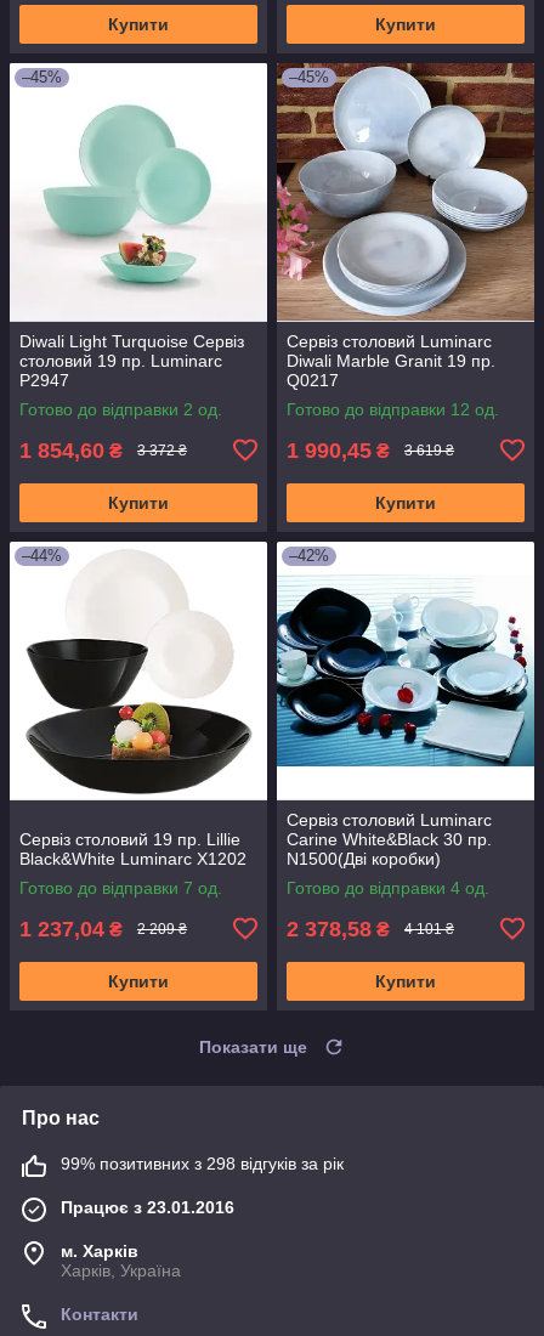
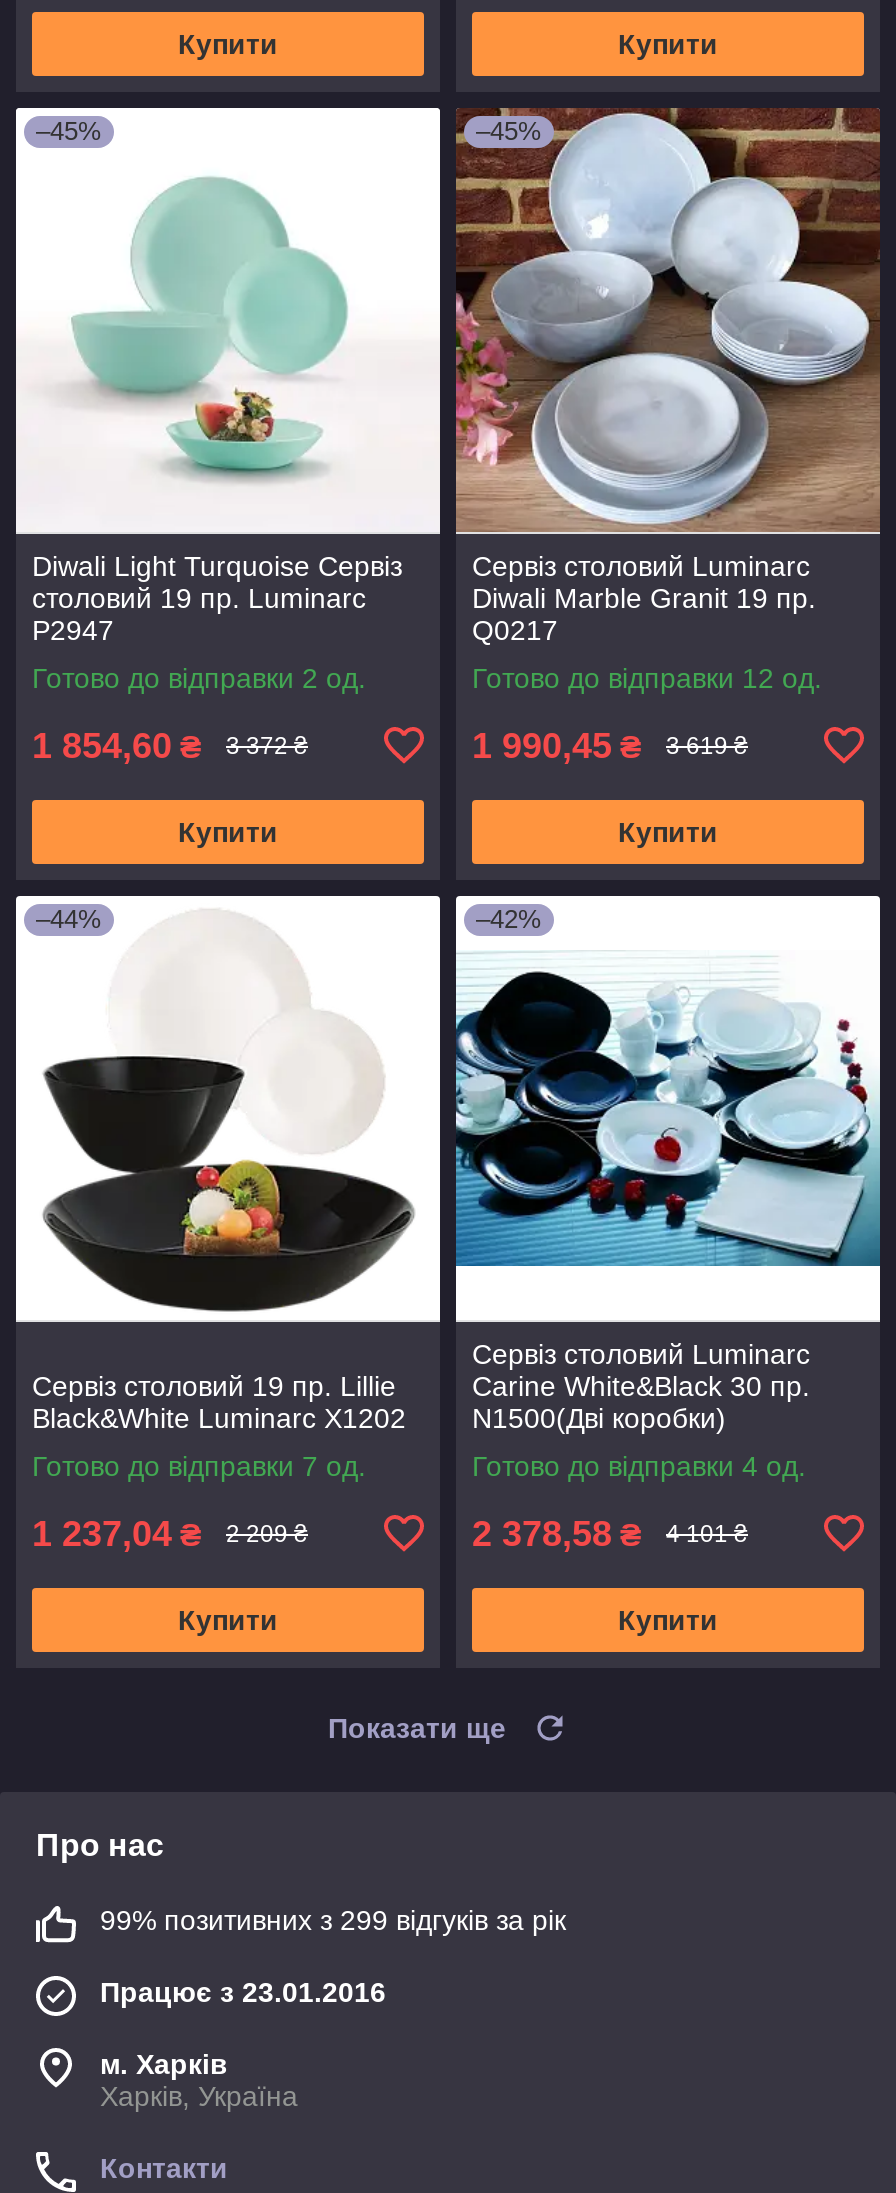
- 99% позитивних з 298 відгуків за рік
+ 99% позитивних з 299 відгуків за рік
